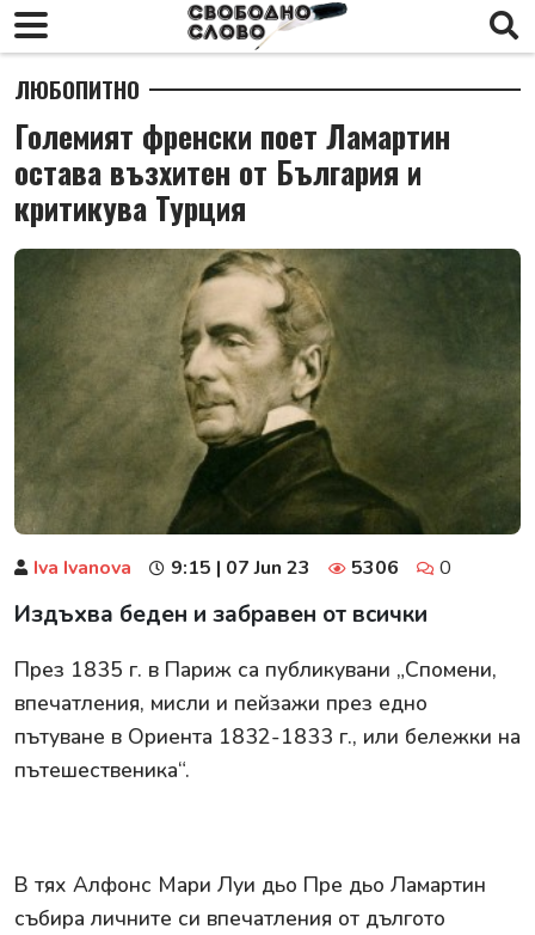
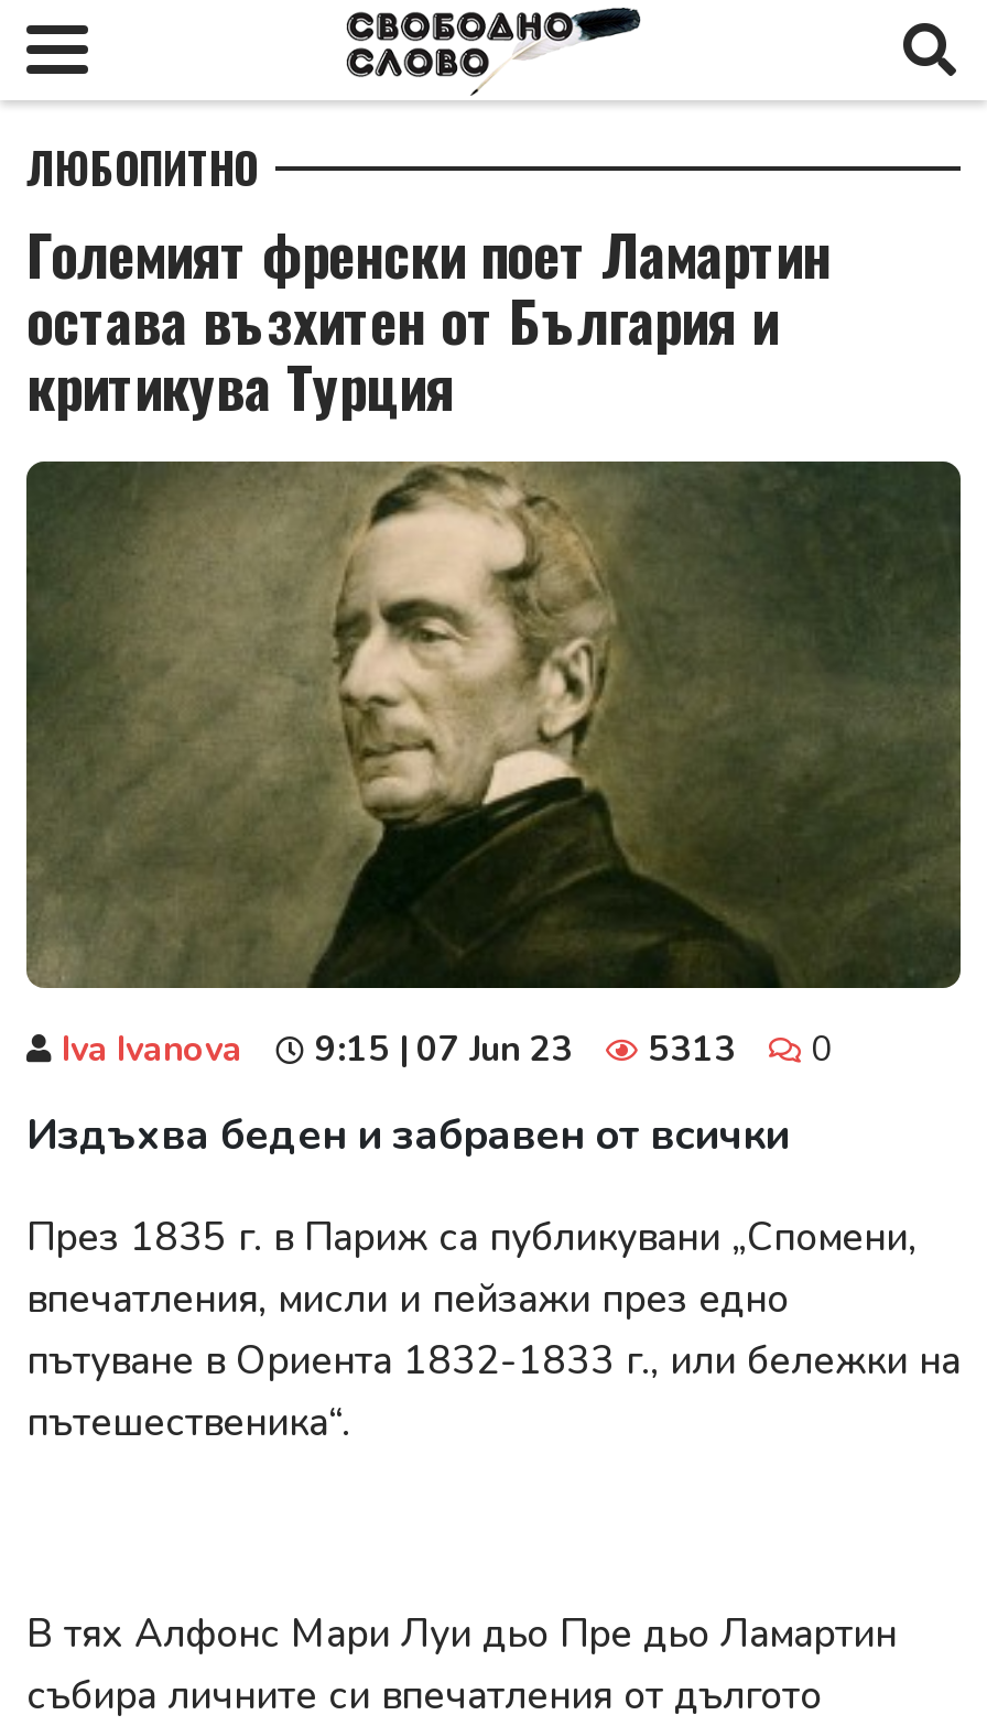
- 5306
+ 5313
